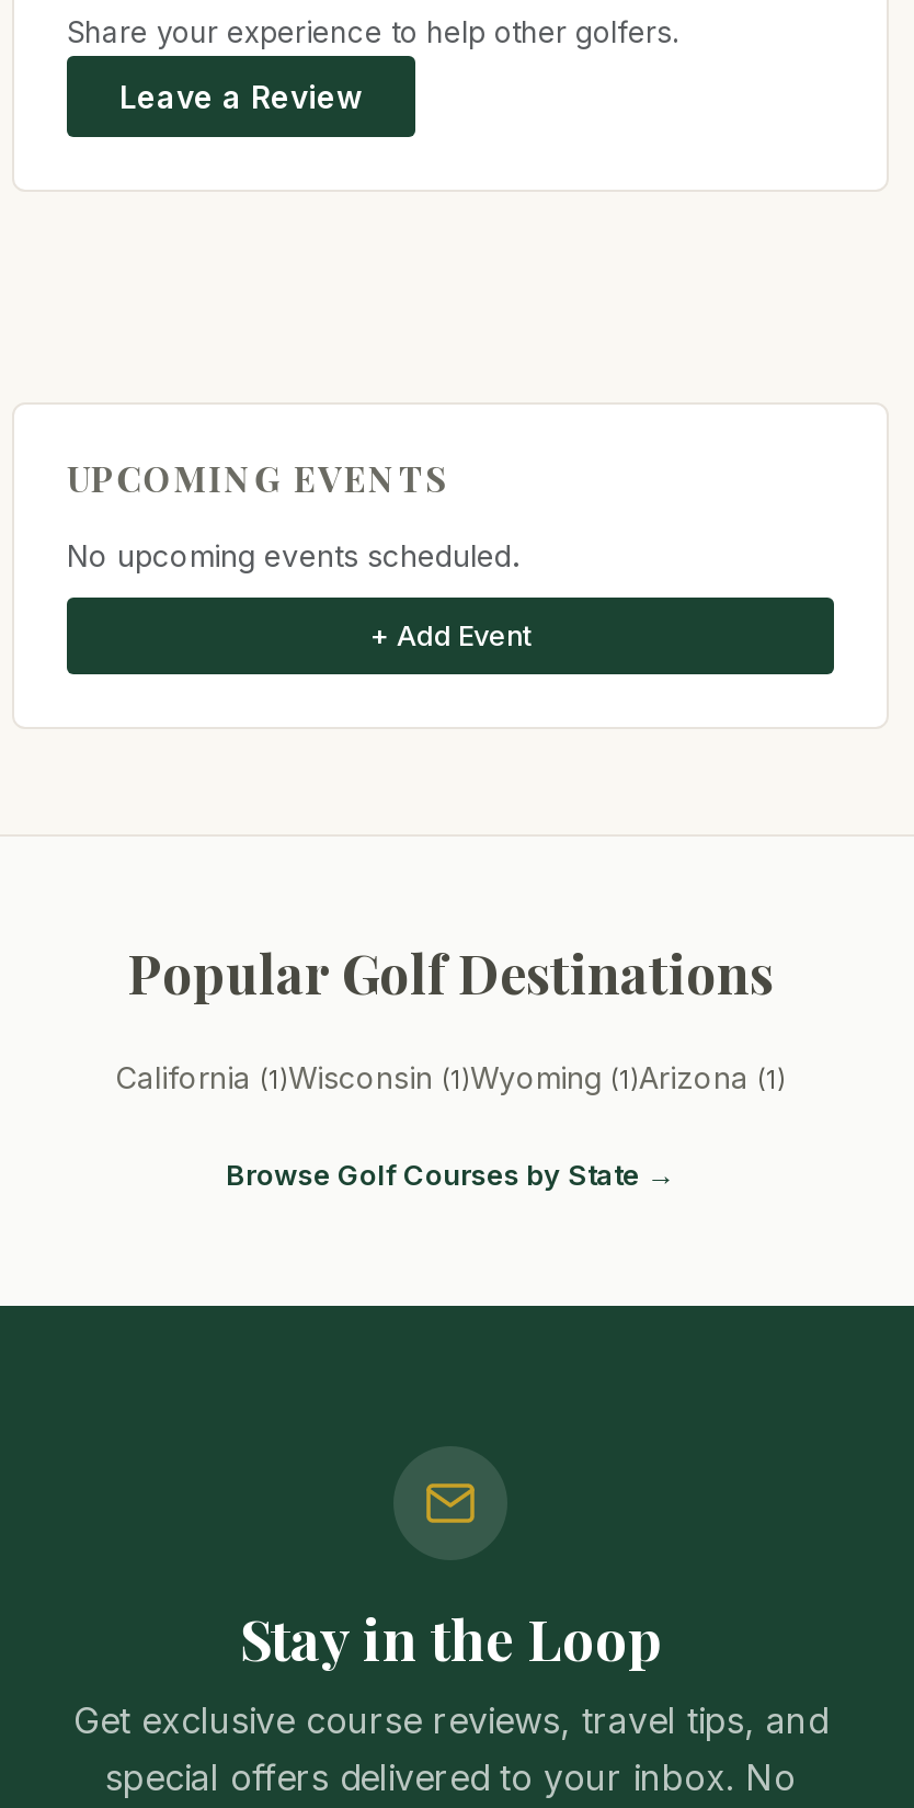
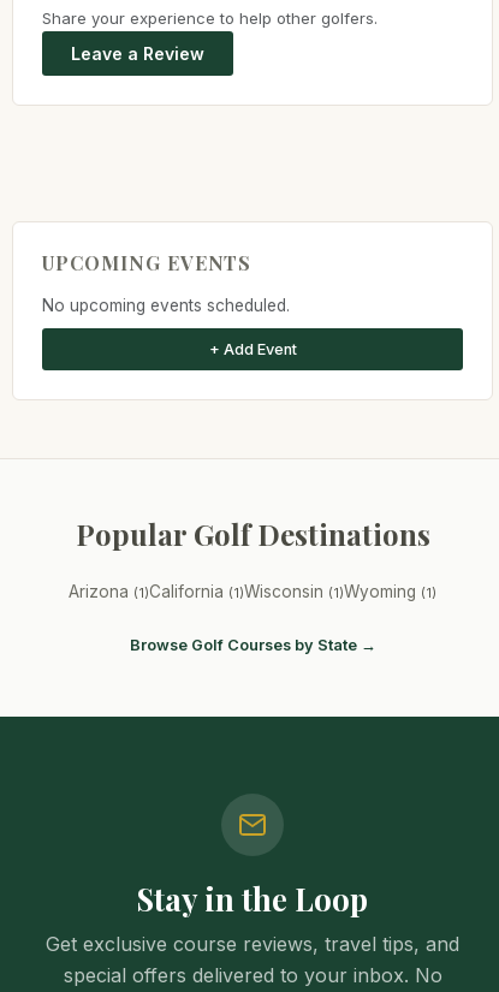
- California (1)Wisconsin (1)Wyoming (1)Arizona (1)
+ Arizona (1)California (1)Wisconsin (1)Wyoming (1)
